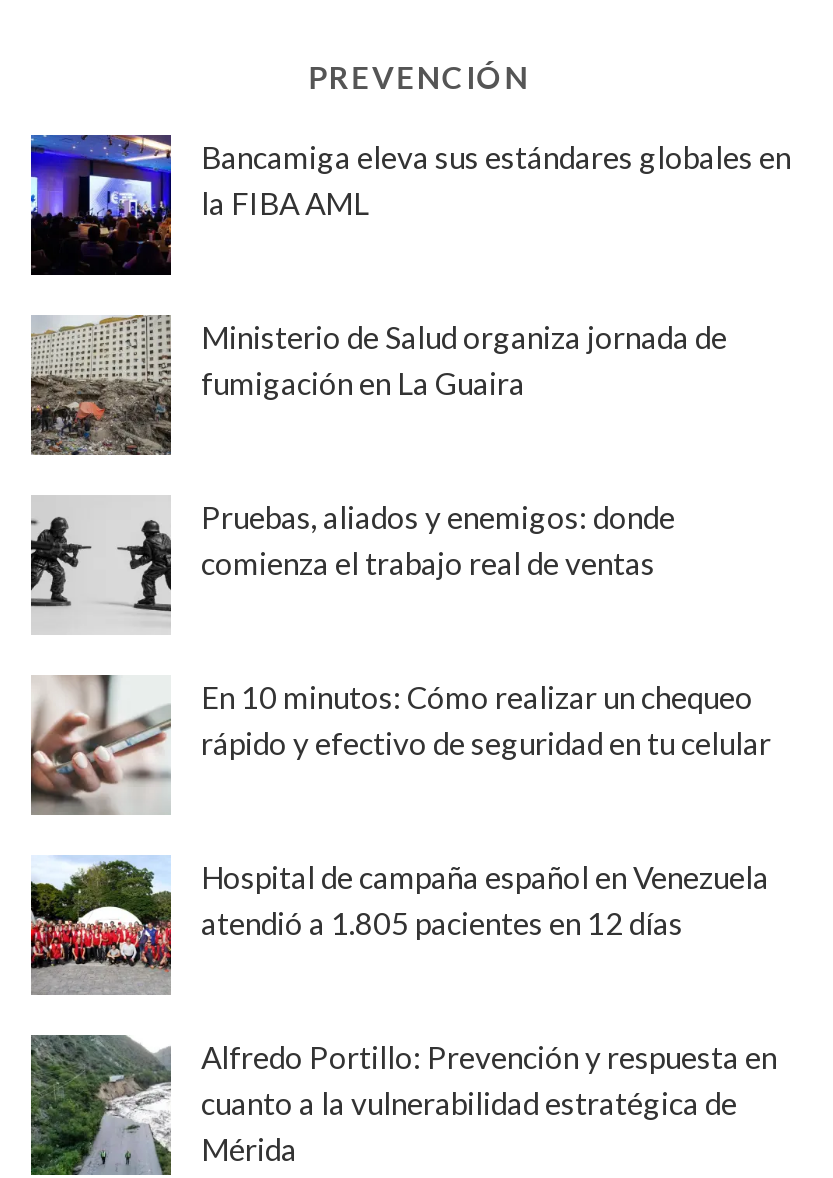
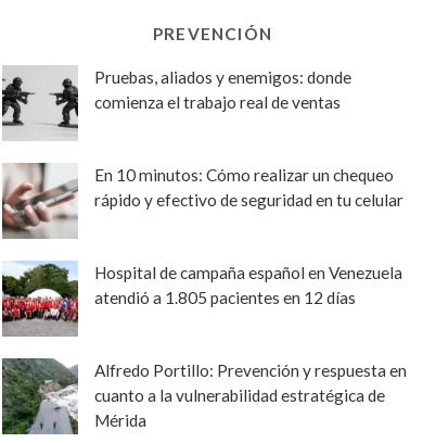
- [image]
- Bancamiga eleva sus estándares globales en
- la FIBA AML

- [image]
- Ministerio de Salud organiza jornada de
- fumigación en La Guaira
